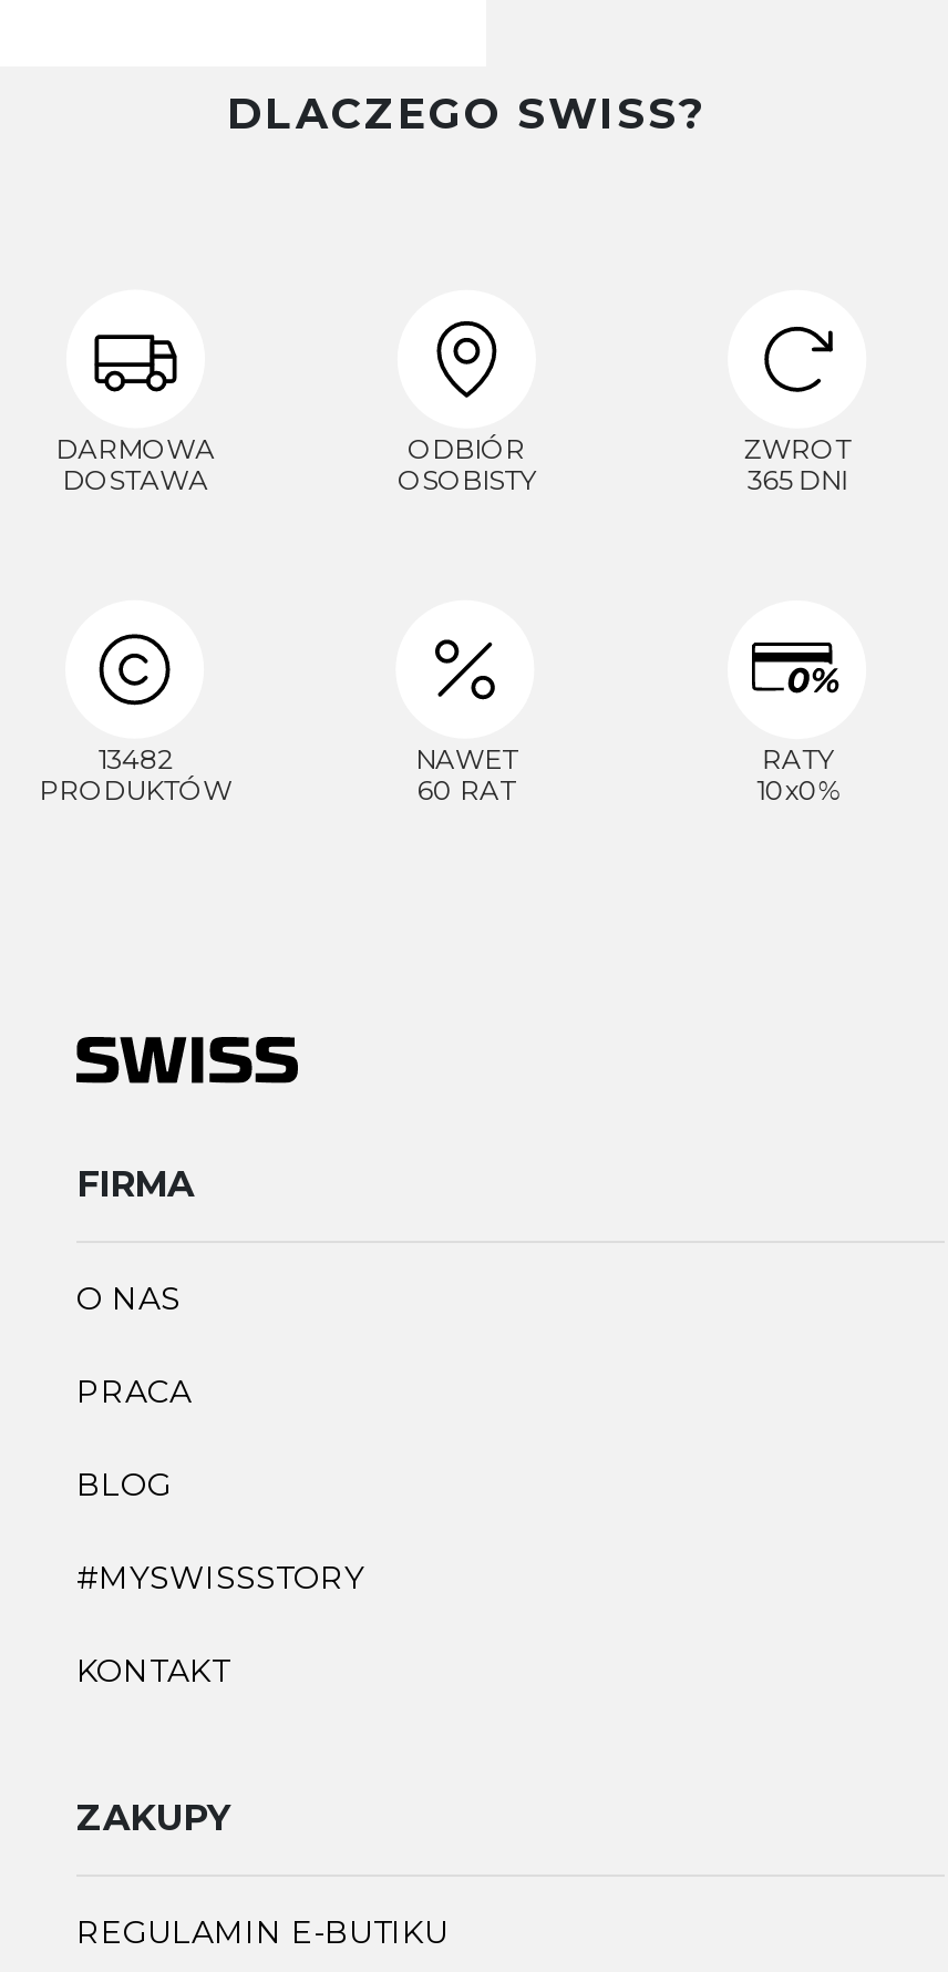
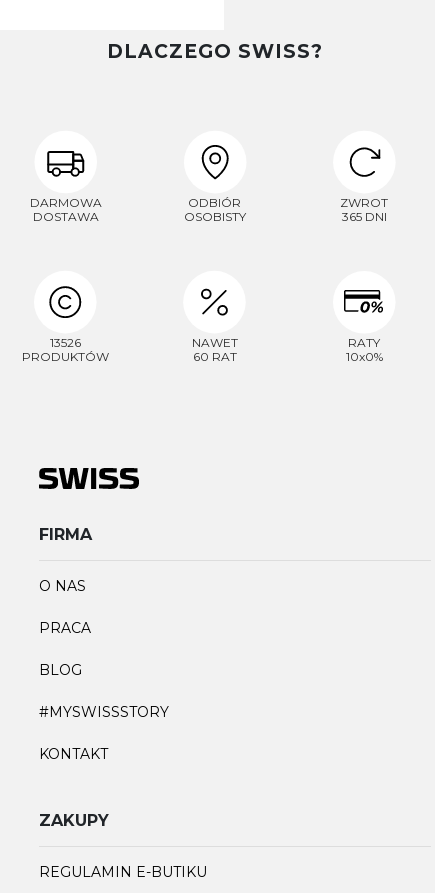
- 13482
+ 13526
